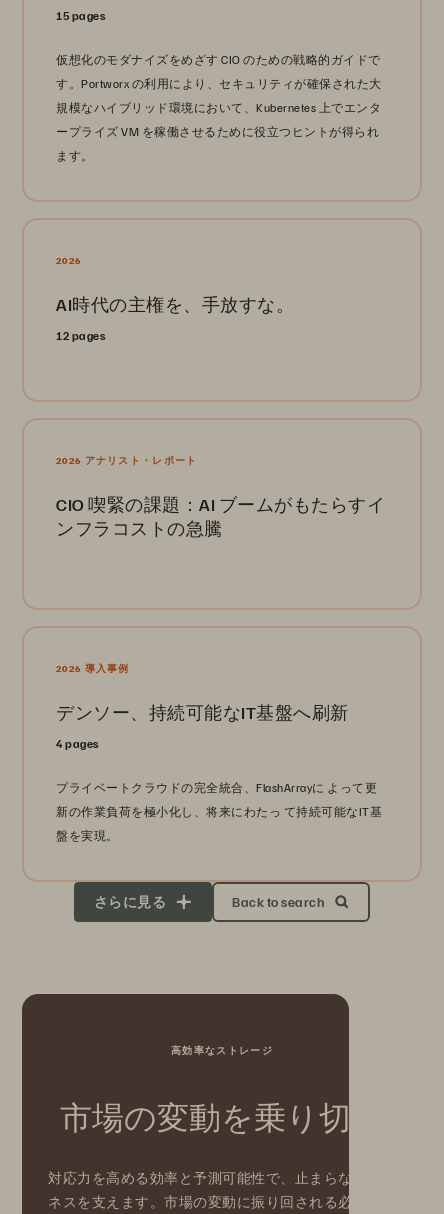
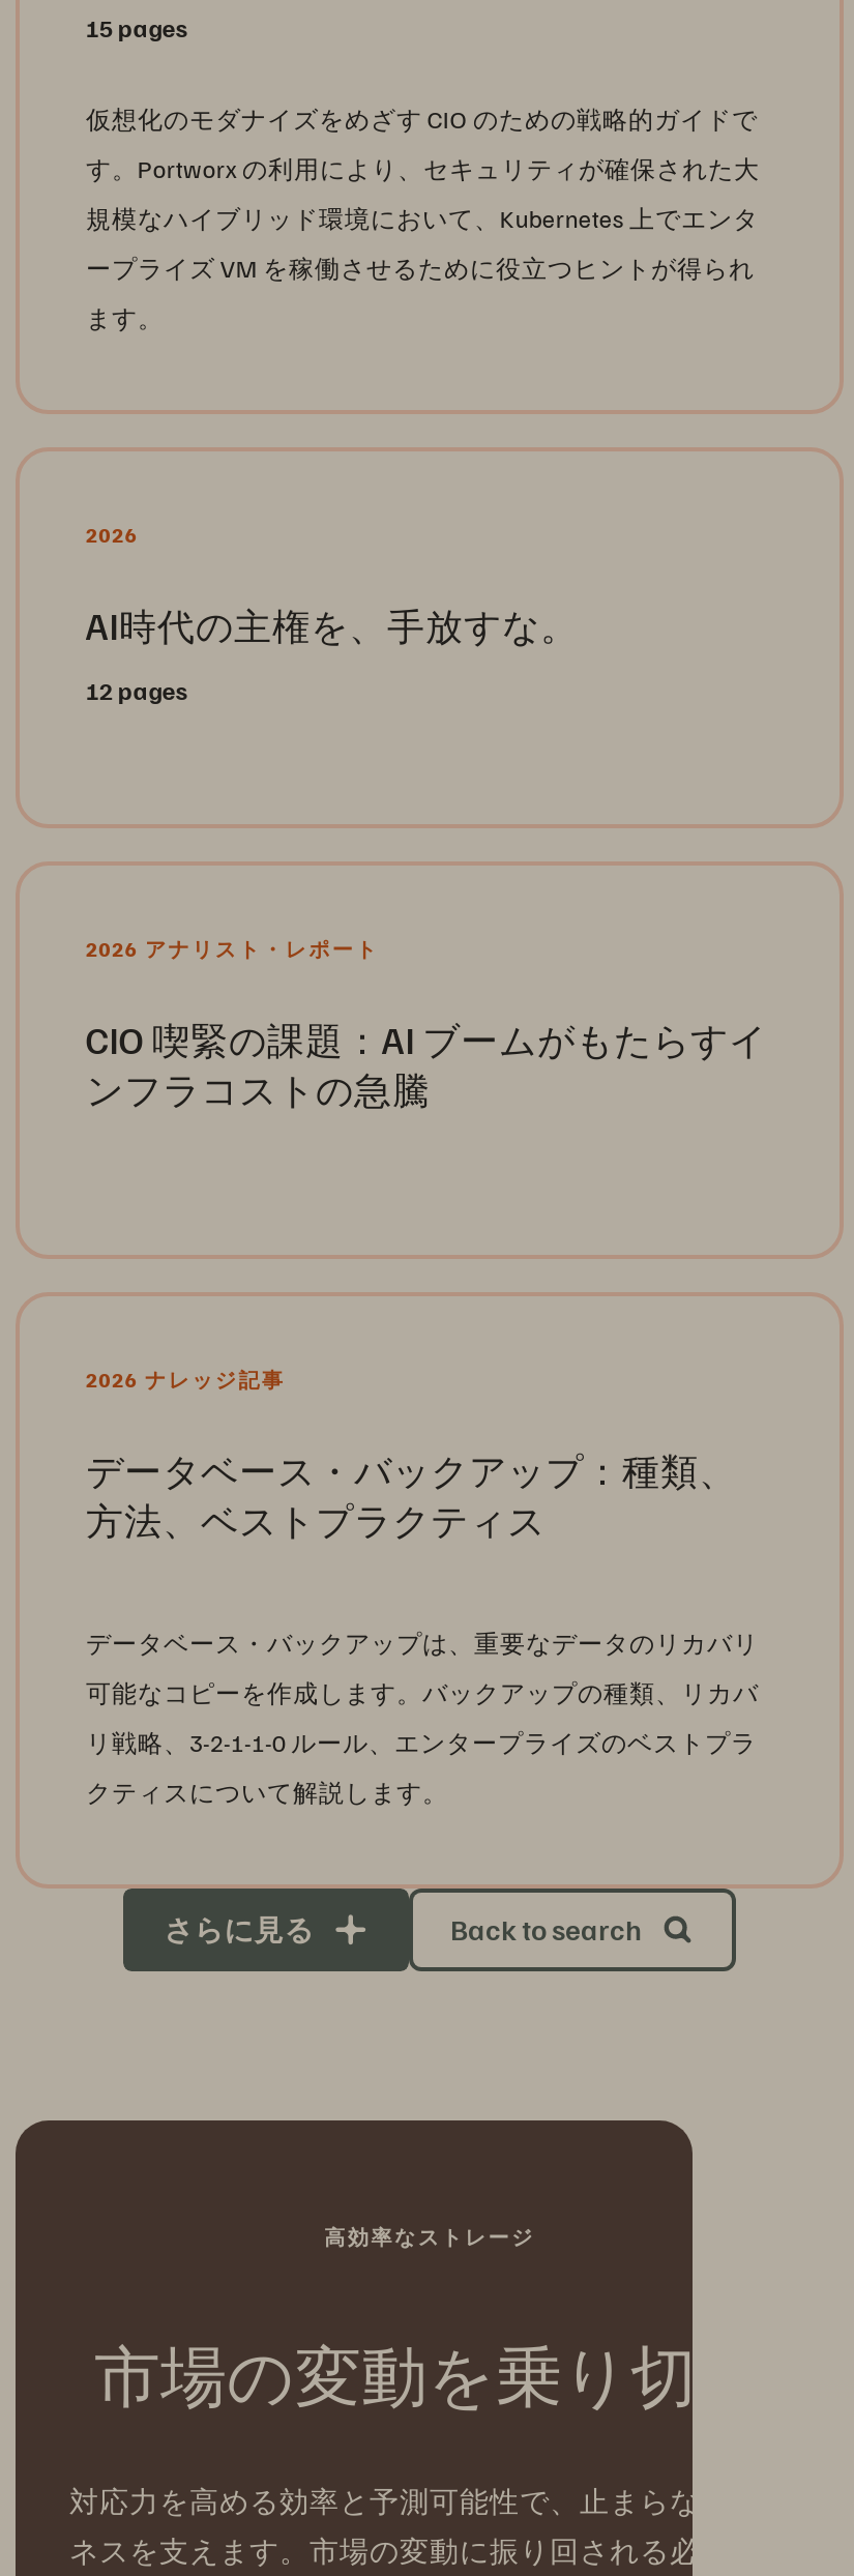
- 2026 導入事例
+ 2026 ナレッジ記事

- デンソー、持続可能なIT基盤へ刷新
+ データベース・バックアップ：種類、
+ 方法、ベストプラクティス

- 4 pages
+ データベース・バックアップは、重要なデータのリカバリ

- プライベートクラウドの完全統合、FlashArrayに よって更
+ 可能なコピーを作成します。バックアップの種類、リカバ

- 新の作業負荷を極小化し、将来にわたっ て持続可能なIT基
+ リ戦略、3-2-1-1-0 ルール、エンタープライズのベストプラ

- 盤を実現。
+ クティスについて解説します。
